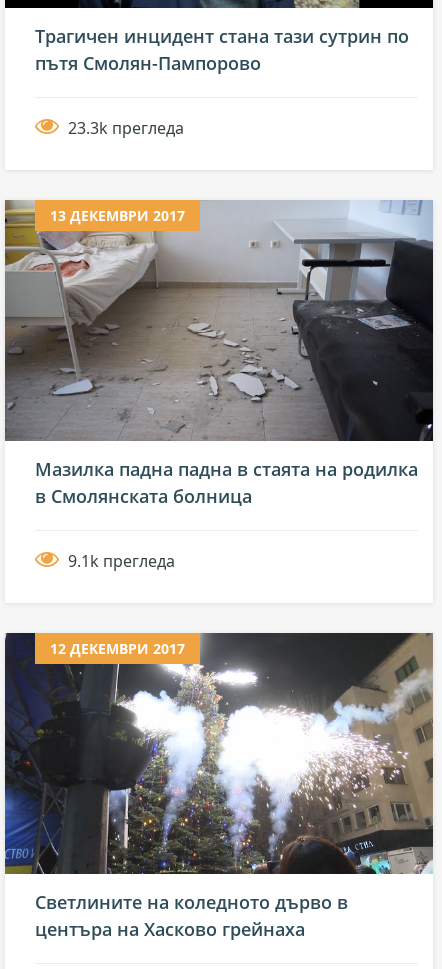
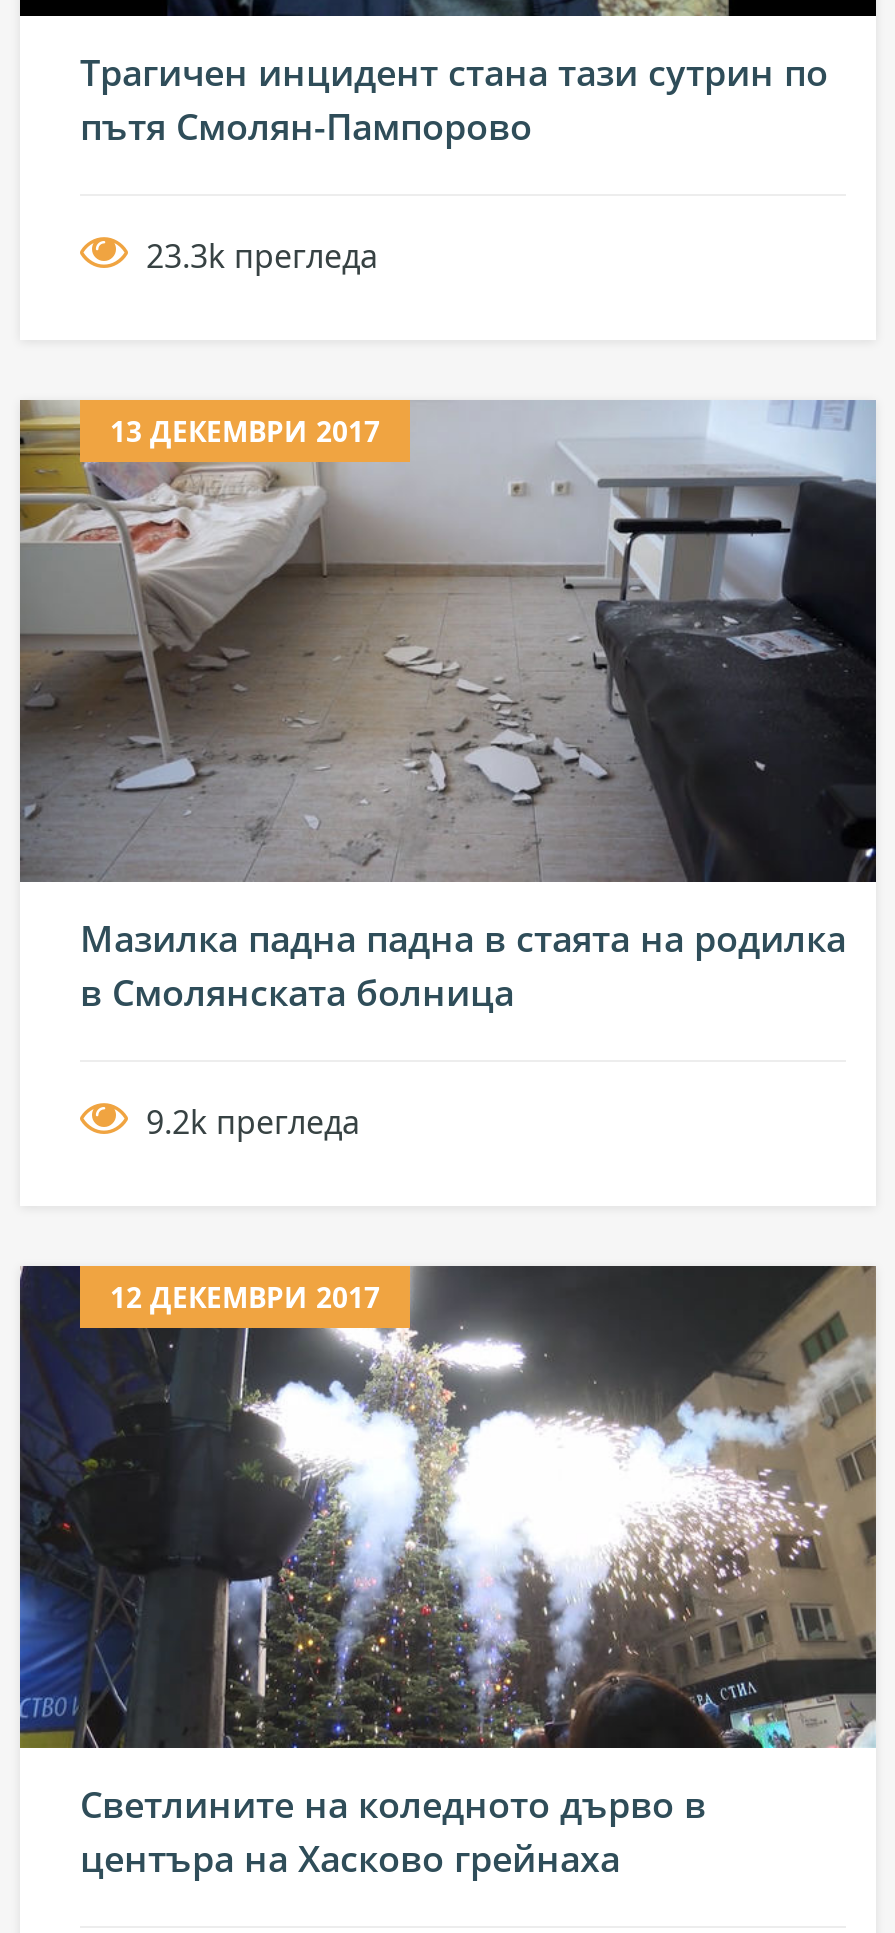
- 9.1k прегледа
+ 9.2k прегледа
